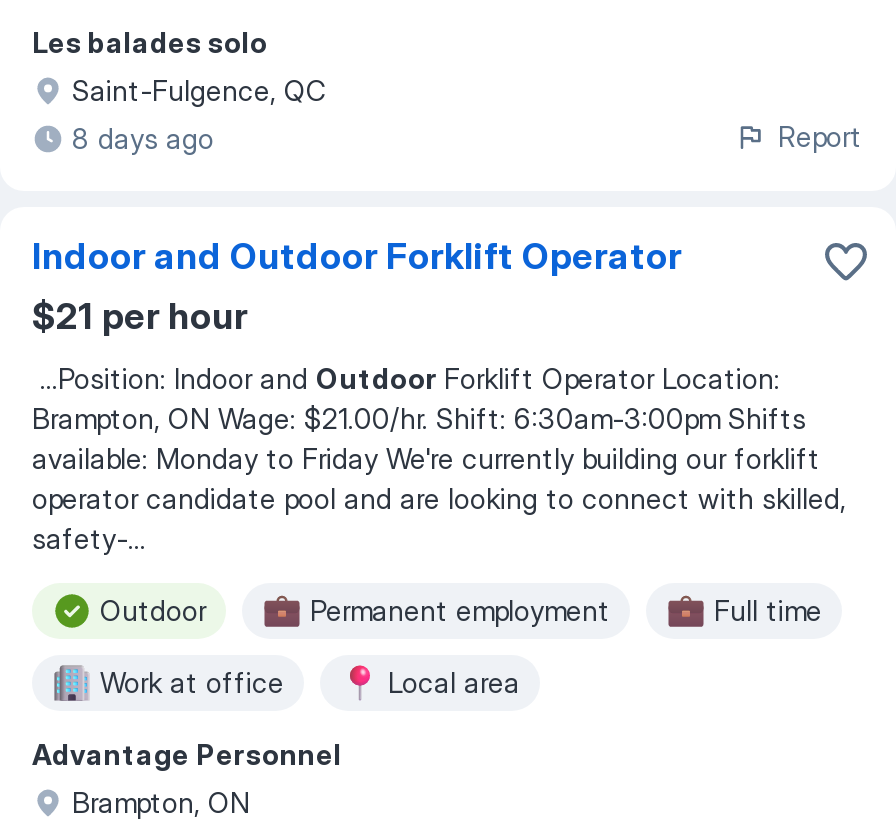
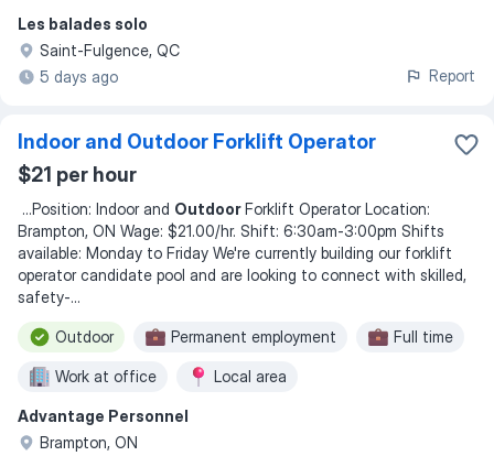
- 8 days ago
+ 5 days ago
